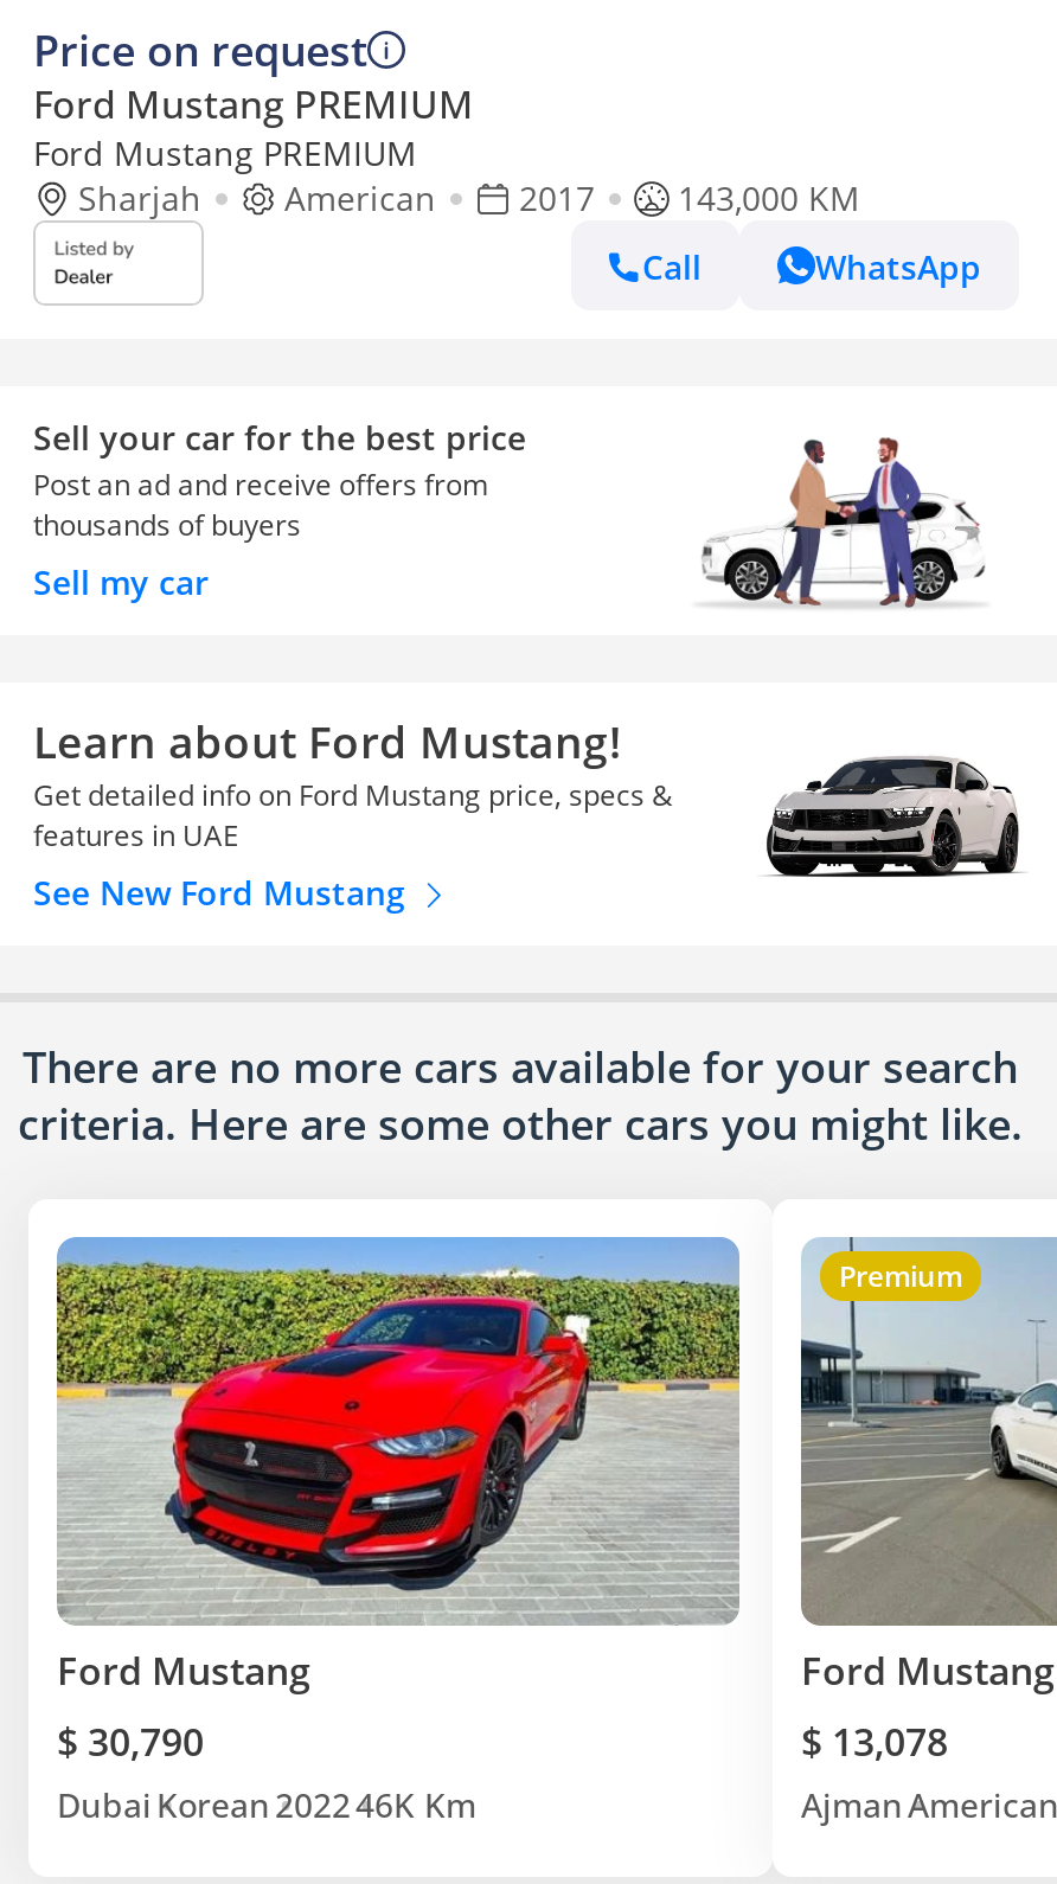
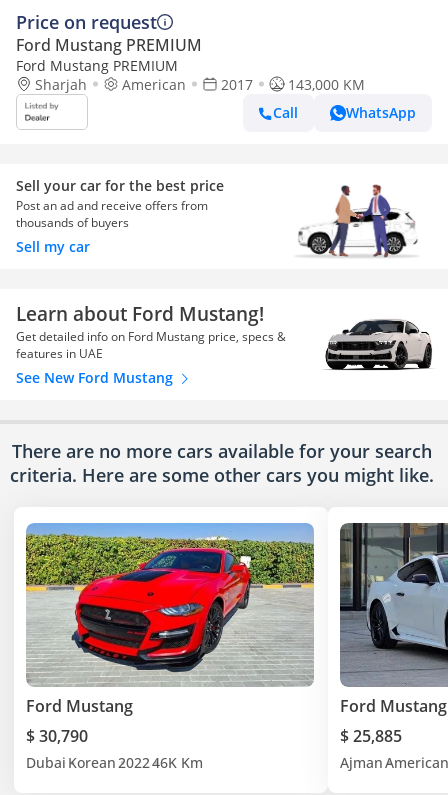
- [image]
- $ 13,078
+ [image]
+ $ 25,885

- Premium
